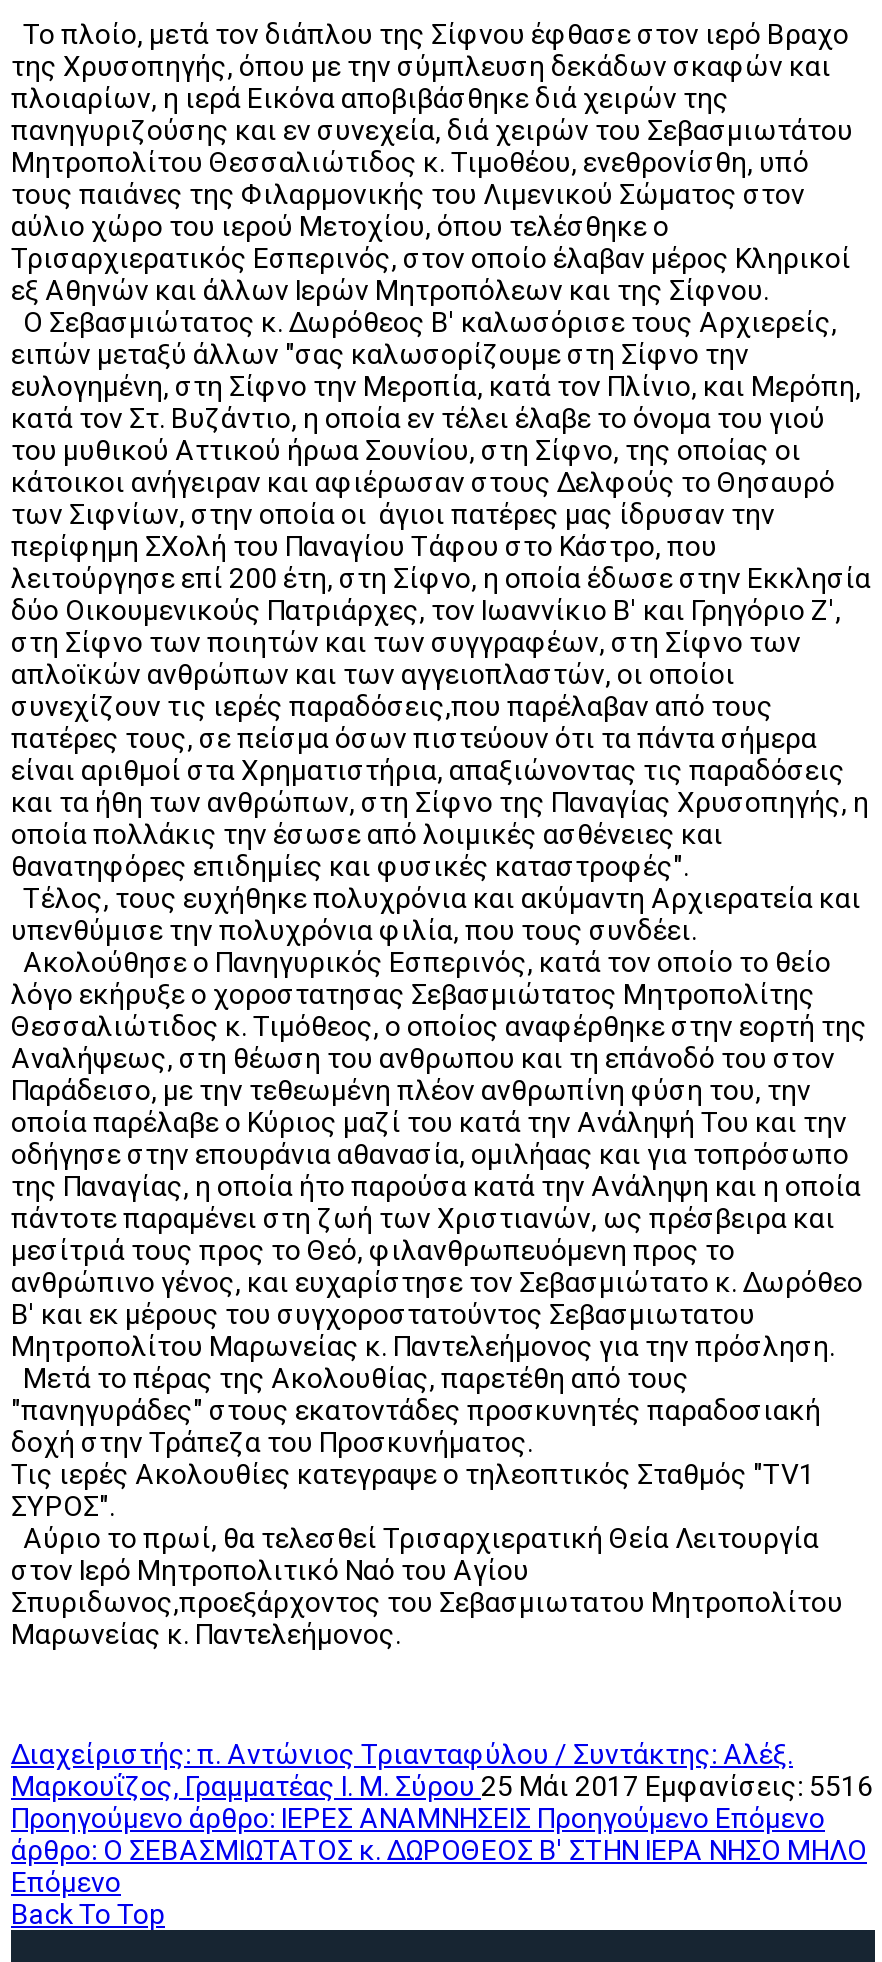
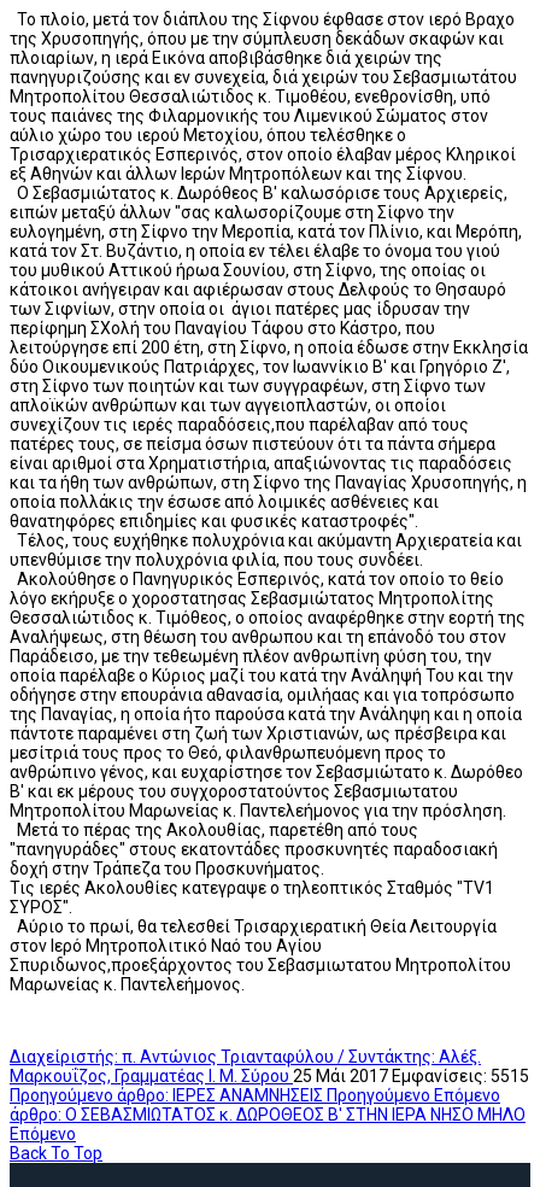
- Μαρκουΐζος, Γραμματέας Ι. Μ. Σύρου 25 Μάι 2017 Εμφανίσεις: 5516
+ Μαρκουΐζος, Γραμματέας Ι. Μ. Σύρου 25 Μάι 2017 Εμφανίσεις: 5515
